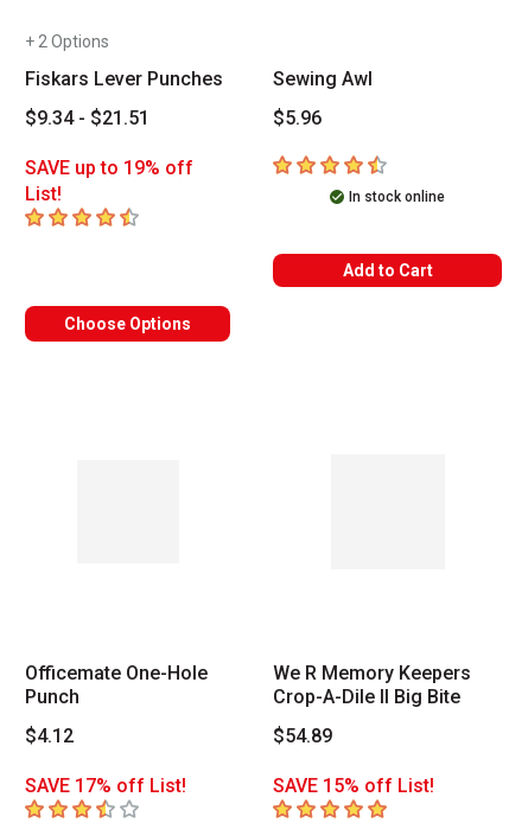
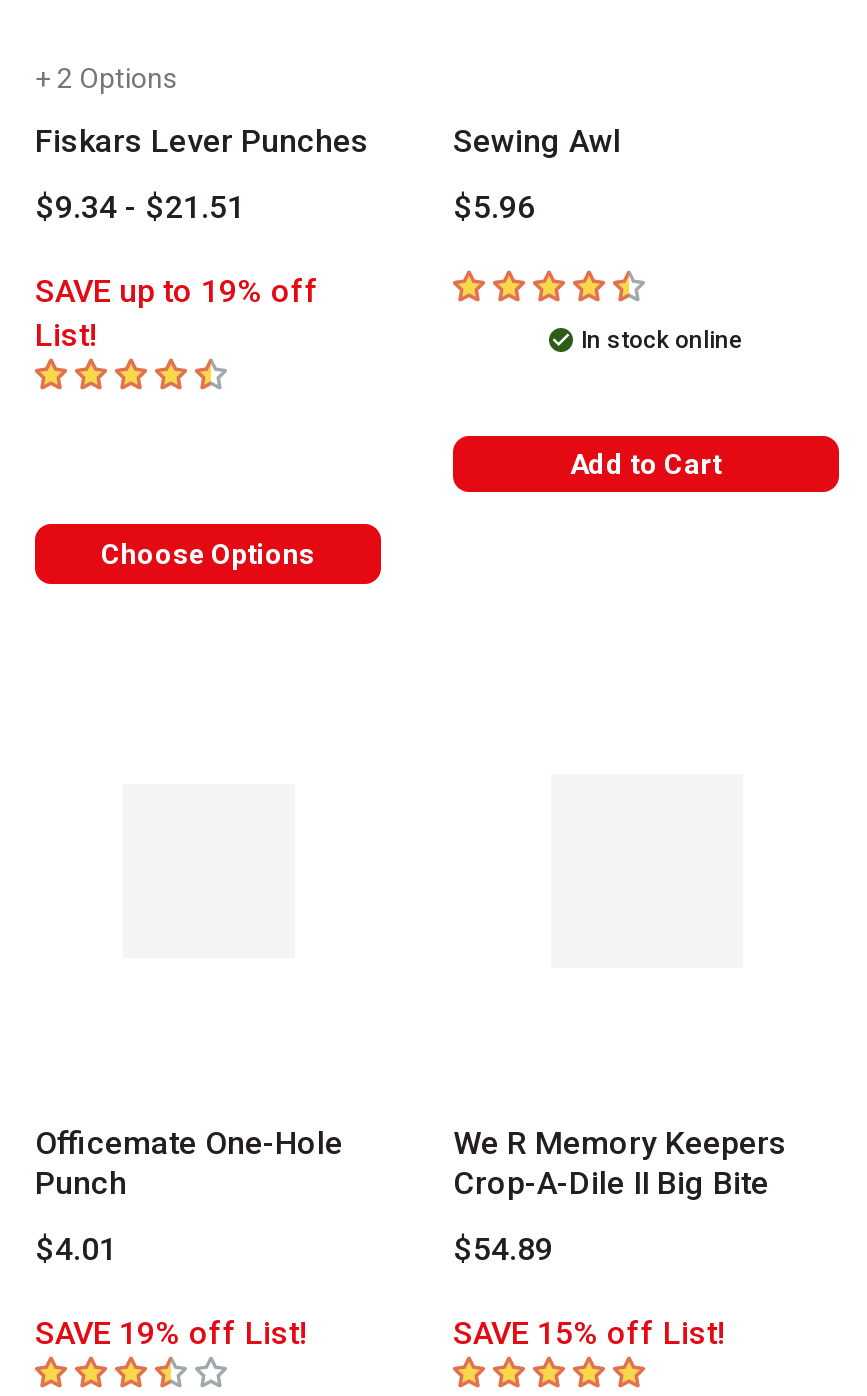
- $4.12
+ $4.01

- SAVE 17% off List!
+ SAVE 19% off List!
